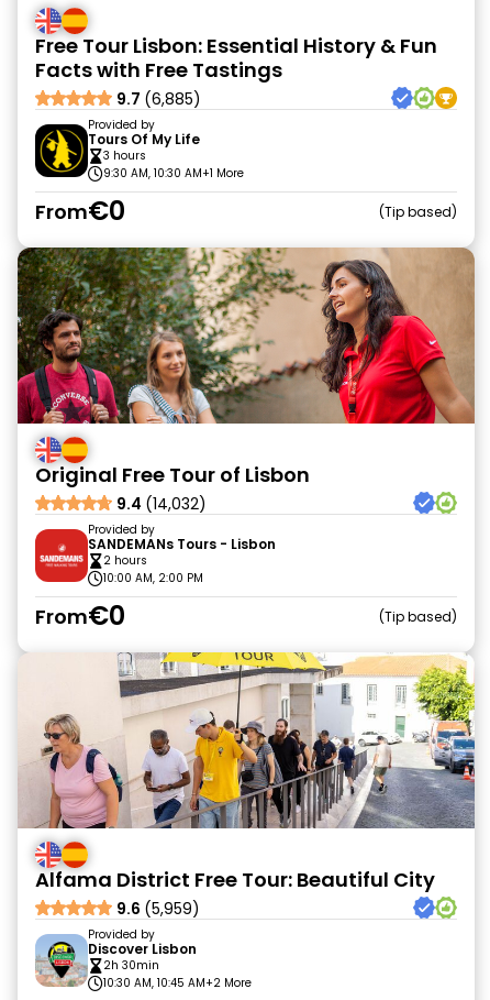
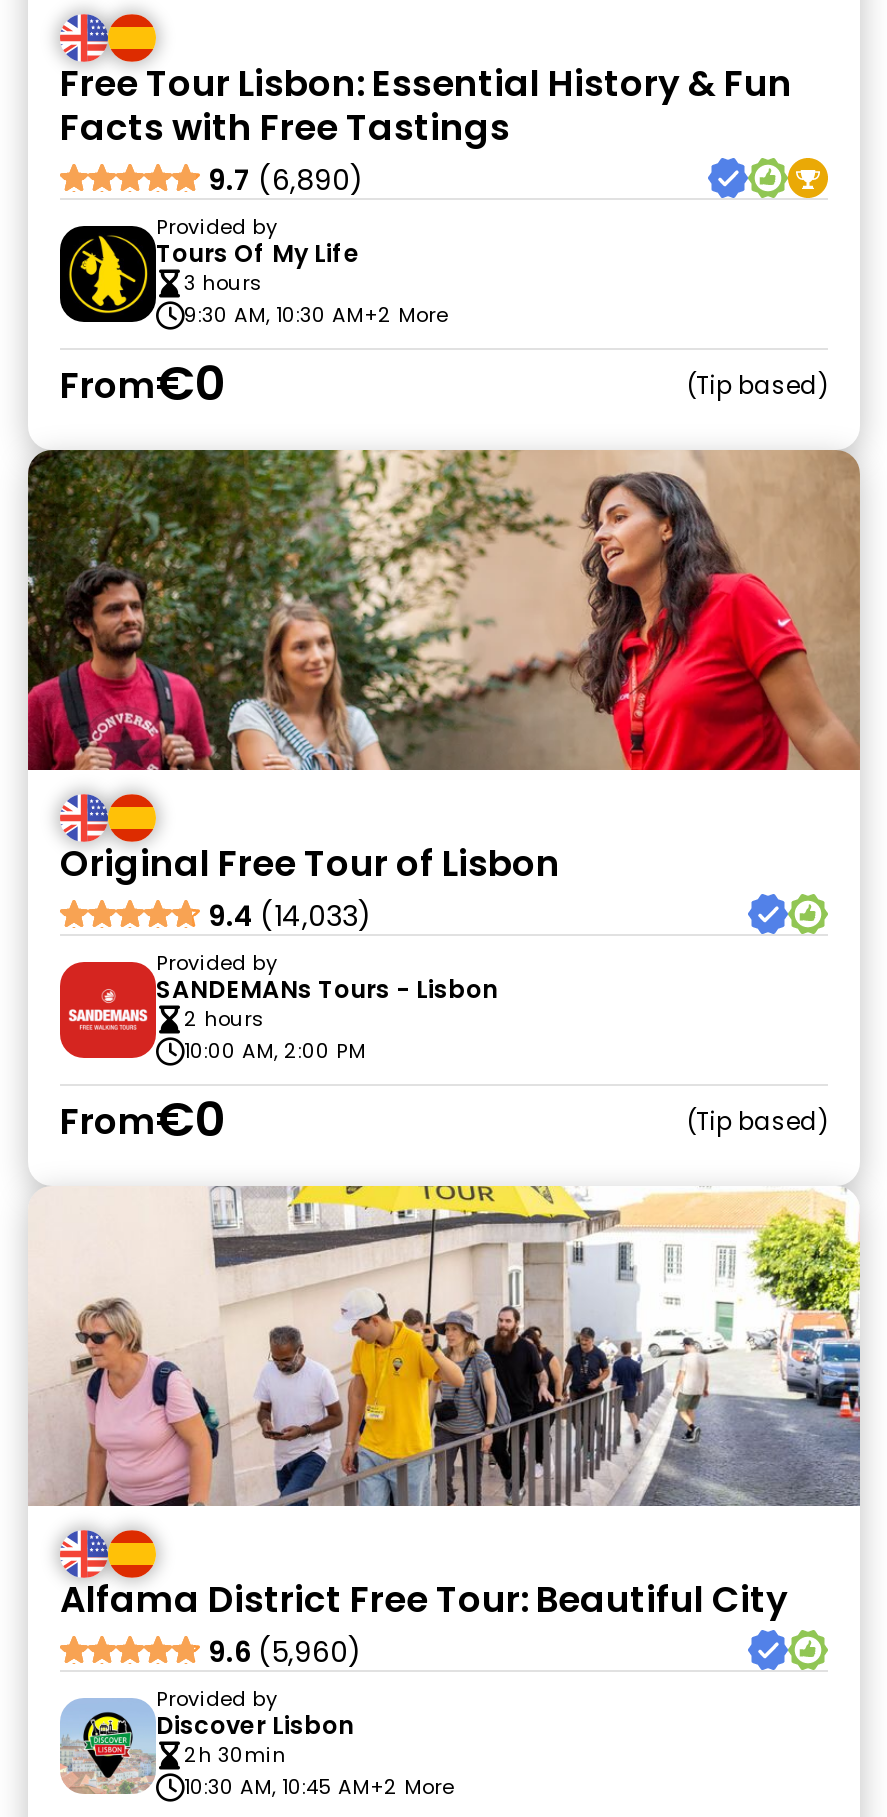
- 9.7 (6,885)
+ 9.7 (6,890)

- 9:30 AM, 10:30 AM+1 More
+ 9:30 AM, 10:30 AM+2 More

- 9.4 (14,032)
+ 9.4 (14,033)

- 9.6 (5,959)
+ 9.6 (5,960)
